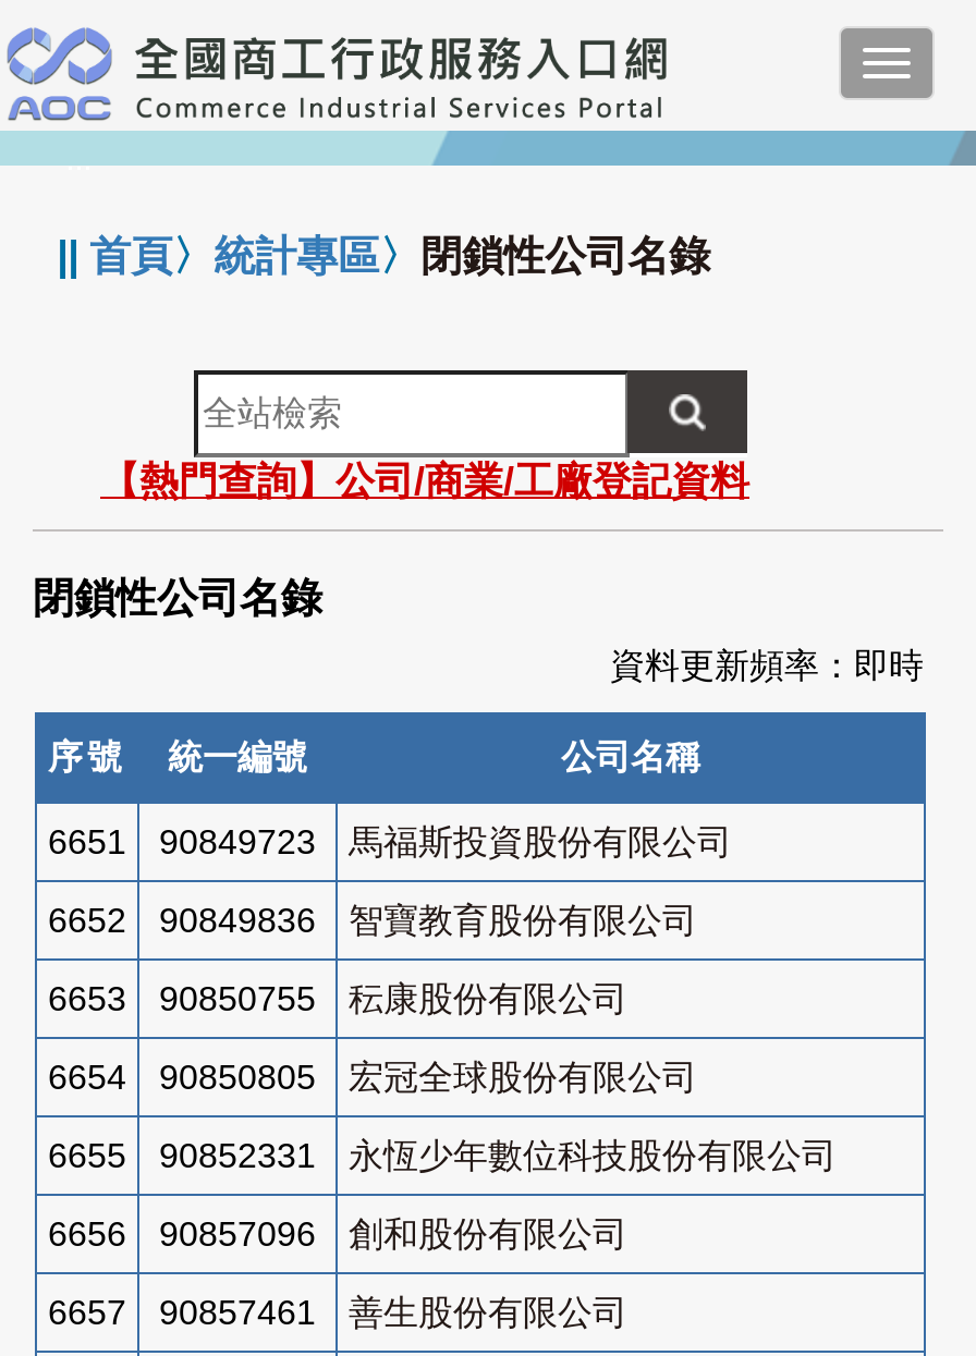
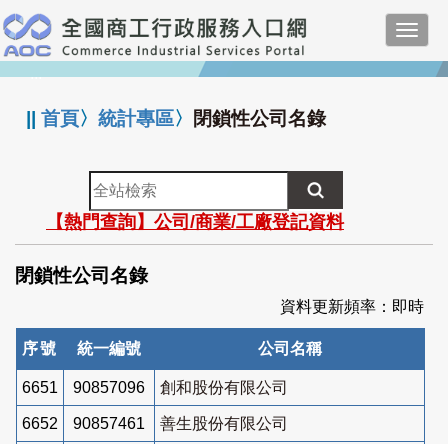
- 90849723
- 馬福斯投資股份有限公司
- 6652
- 90849836
- 智寶教育股份有限公司
- 6653
- 90850755
- 秐康股份有限公司
- 6654
- 90850805
- 宏冠全球股份有限公司
- 6655
- 90852331
- 永恆少年數位科技股份有限公司
- 6656

- 6657 90857461 善生股份有限公司
+ 6652 90857461 善生股份有限公司
